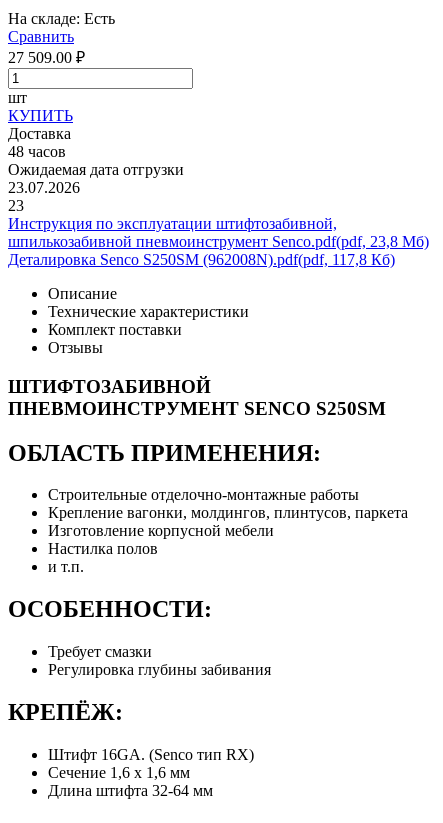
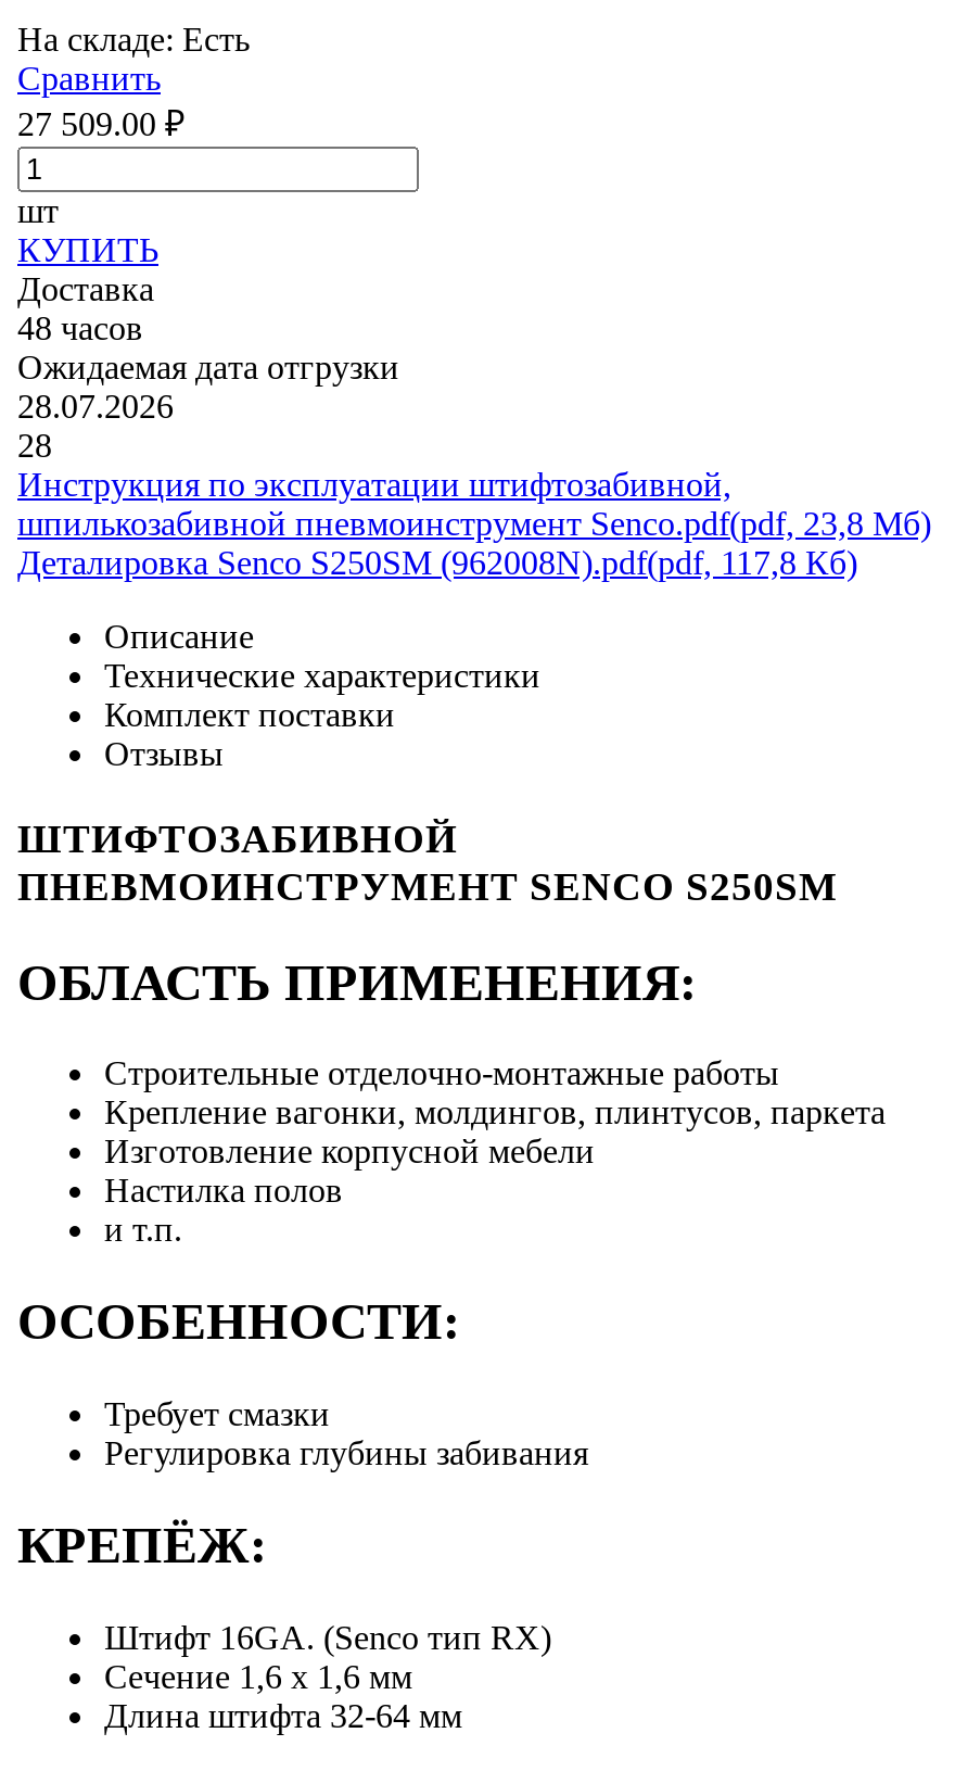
- 23.07.2026
+ 28.07.2026

- 23
+ 28
